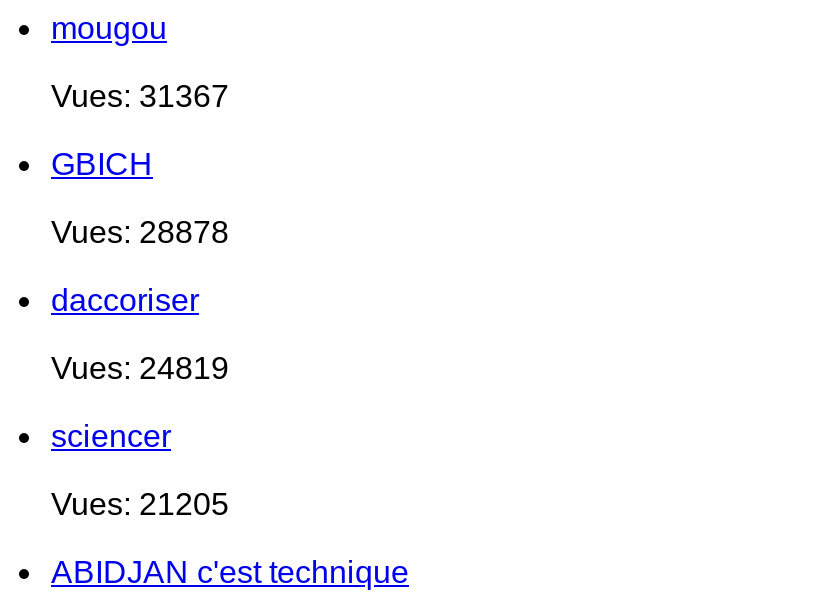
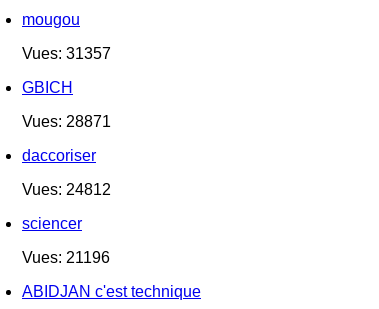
- Vues: 31367
+ Vues: 31357

- Vues: 28878
+ Vues: 28871

- Vues: 24819
+ Vues: 24812

- Vues: 21205
+ Vues: 21196
